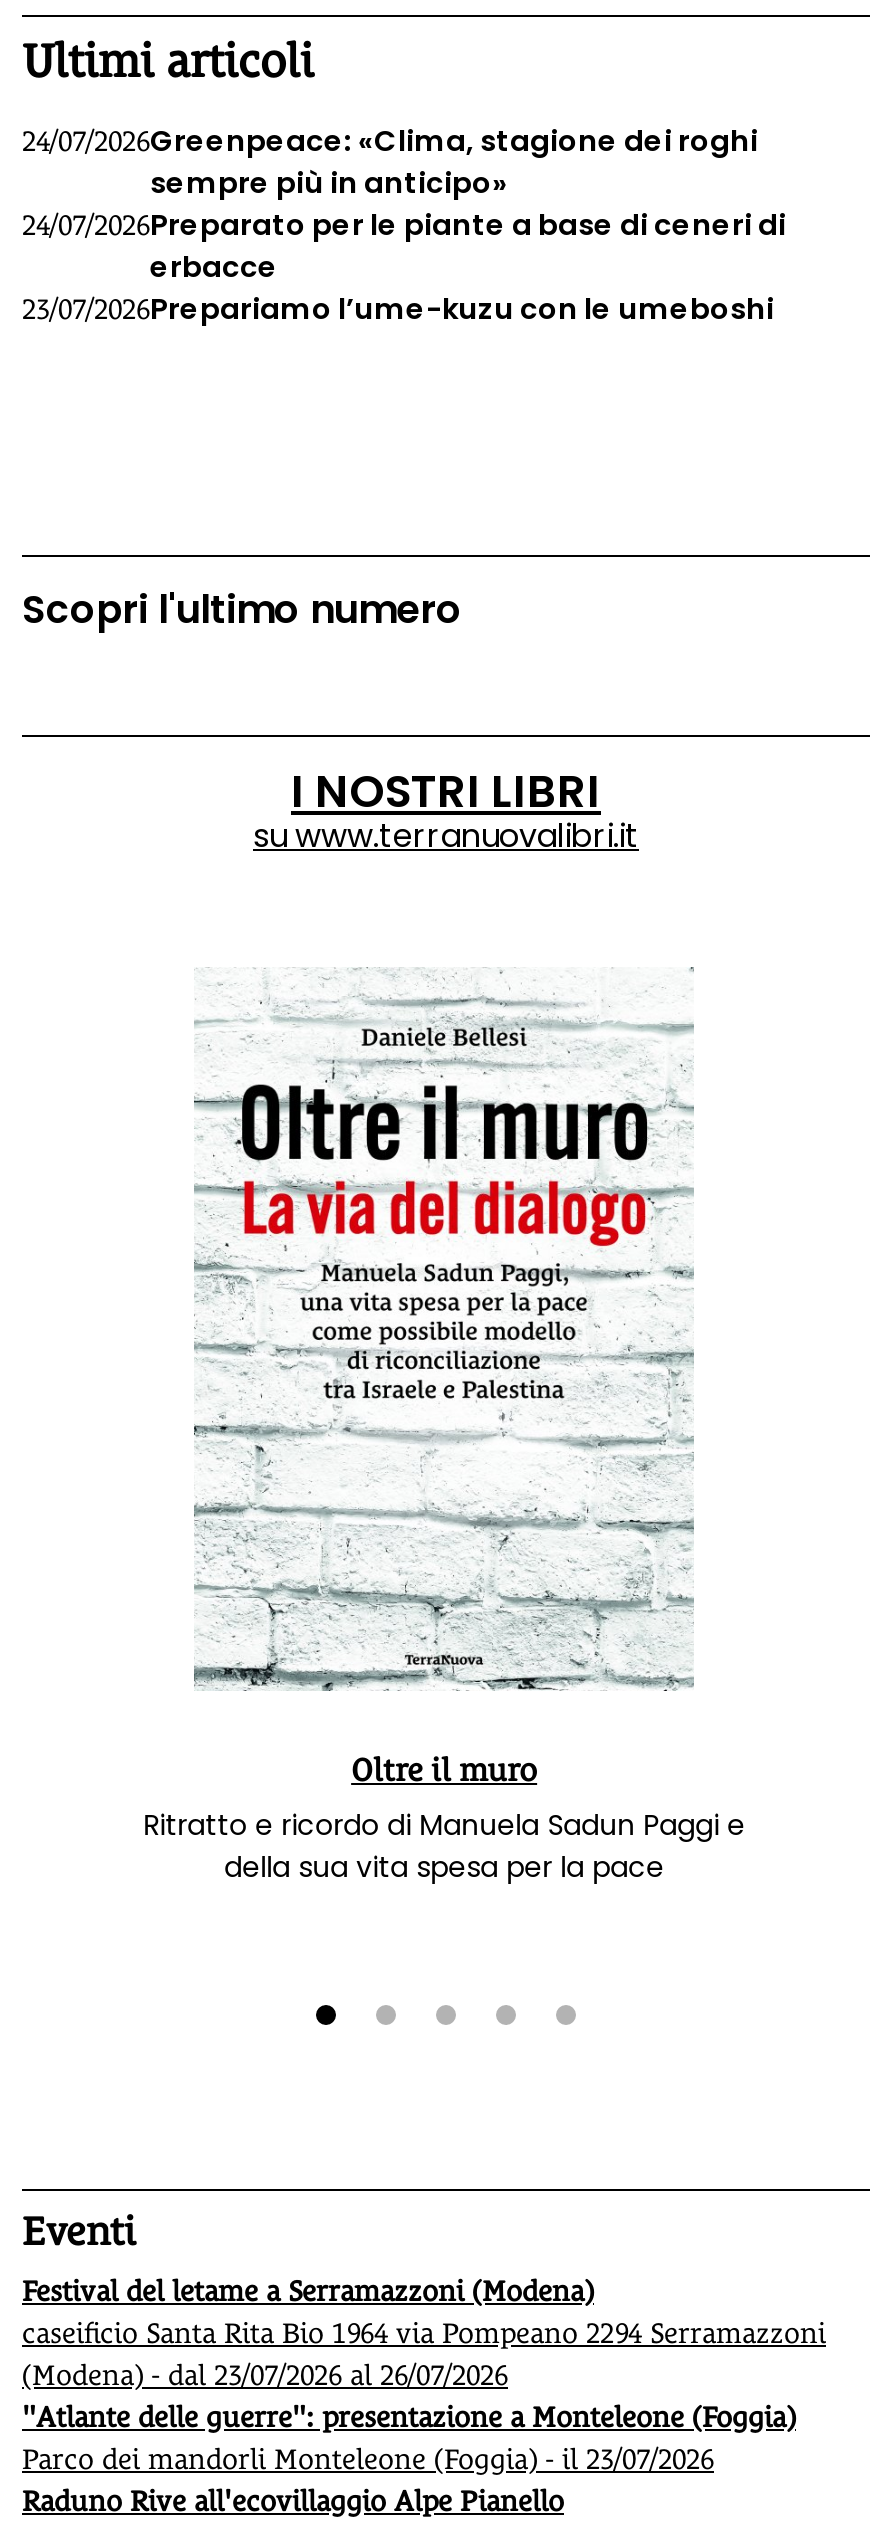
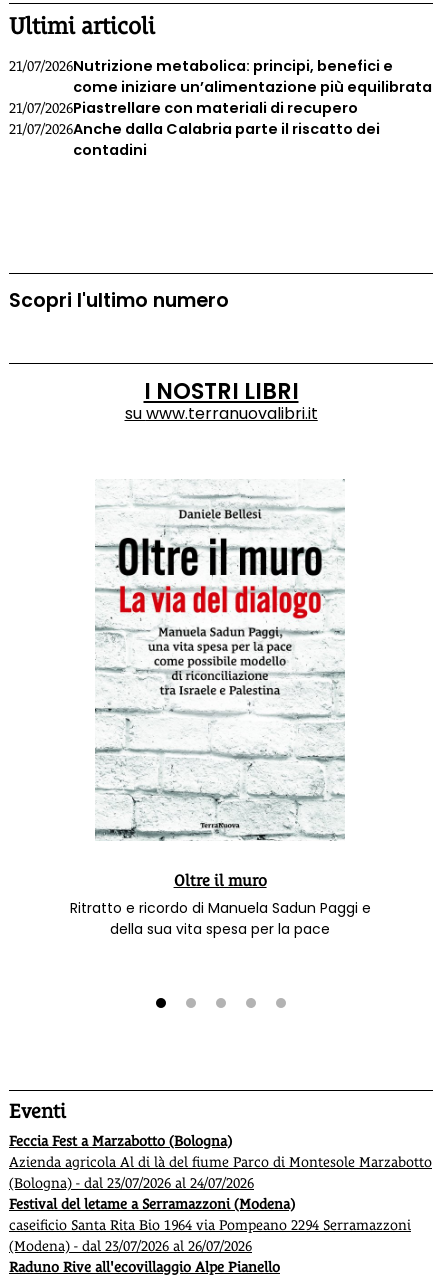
- 24/07/2026Greenpeace: «Clima, stagione dei roghi
- sempre più in anticipo»
- 24/07/2026Preparato per le piante a base di ceneri di
- erbacce
- 23/07/2026Prepariamo l’ume-kuzu con le umeboshi
+ 21/07/2026Nutrizione metabolica: principi, benefici e
+ come iniziare un’alimentazione più equilibrata
+ 21/07/2026Piastrellare con materiali di recupero
+ 21/07/2026Anche dalla Calabria parte il riscatto dei
+ contadini

+ Feccia Fest a Marzabotto (Bologna)
+ Azienda agricola Al di là del fiume Parco di Montesole Marzabotto
+ (Bologna) - dal 23/07/2026 al 24/07/2026

moved down: Festival del letame a Serramazzoni (Modena) | caseificio Santa Rita Bio 1964 via Pompeano 2294 Serramazzoni | (Modena) - dal 23/07/2026 al 26/07/2026

- "Atlante delle guerre": presentazione a Monteleone (Foggia)
- Parco dei mandorli Monteleone (Foggia) - il 23/07/2026
